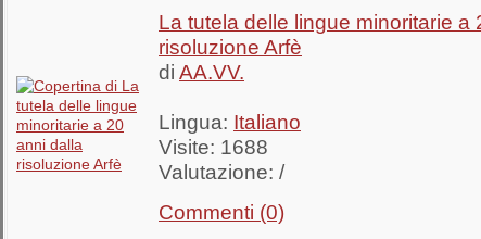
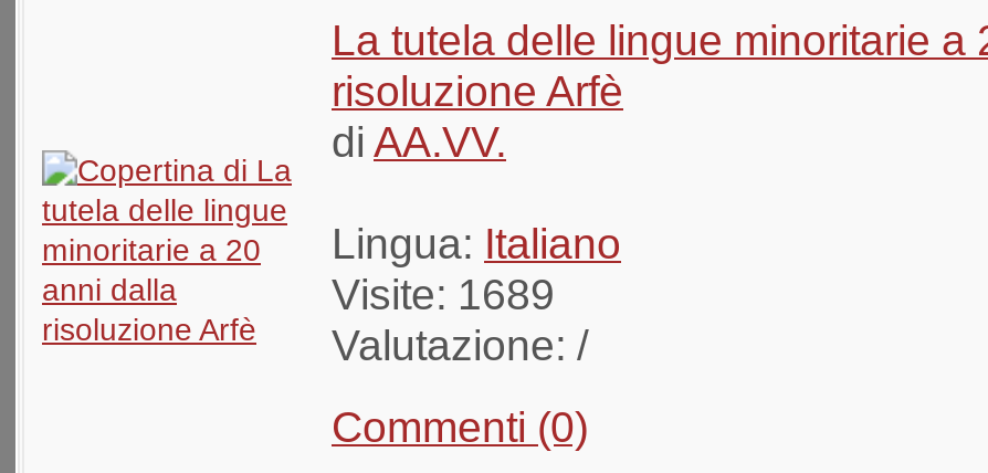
- Visite: 1688
+ Visite: 1689
